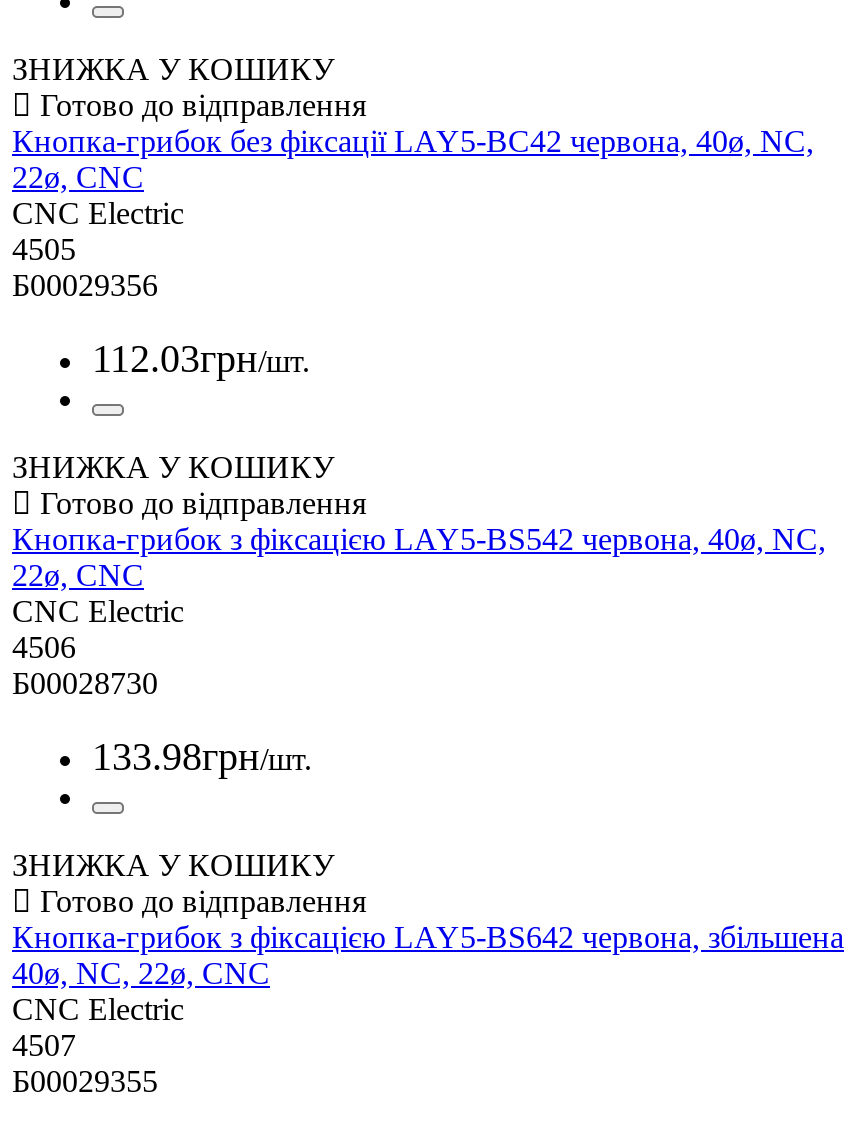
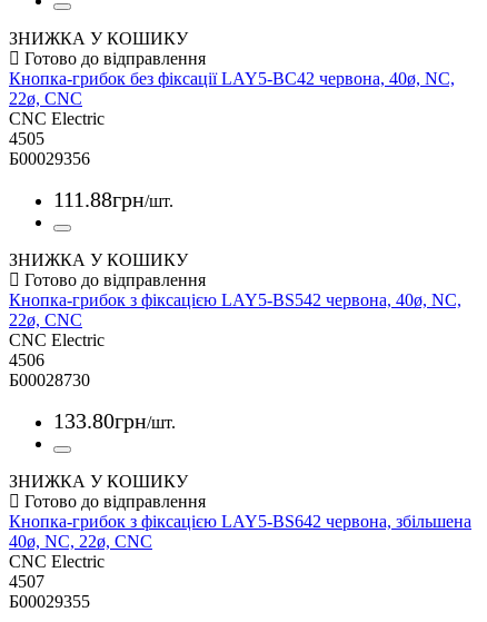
- 112.03грн/шт.
+ 111.88грн/шт.

- 133.98грн/шт.
+ 133.80грн/шт.
